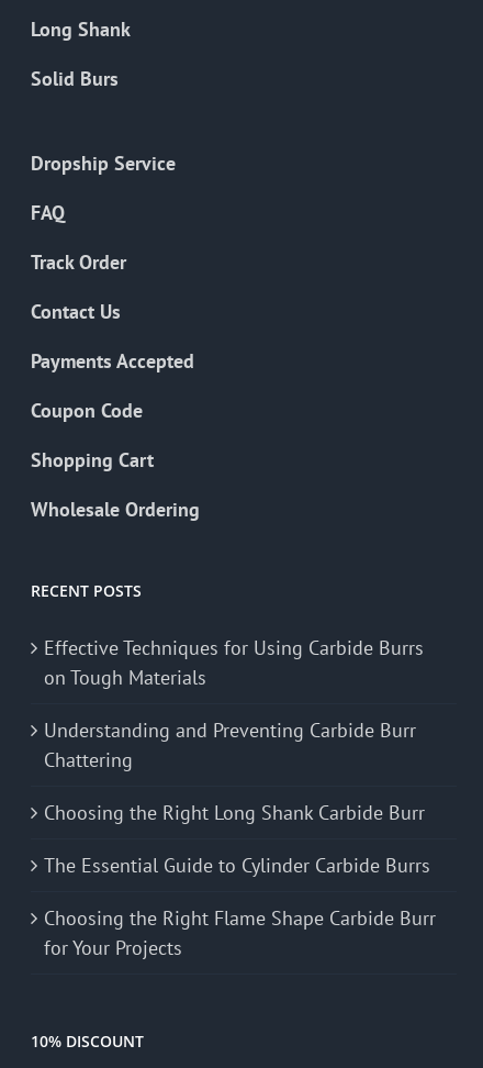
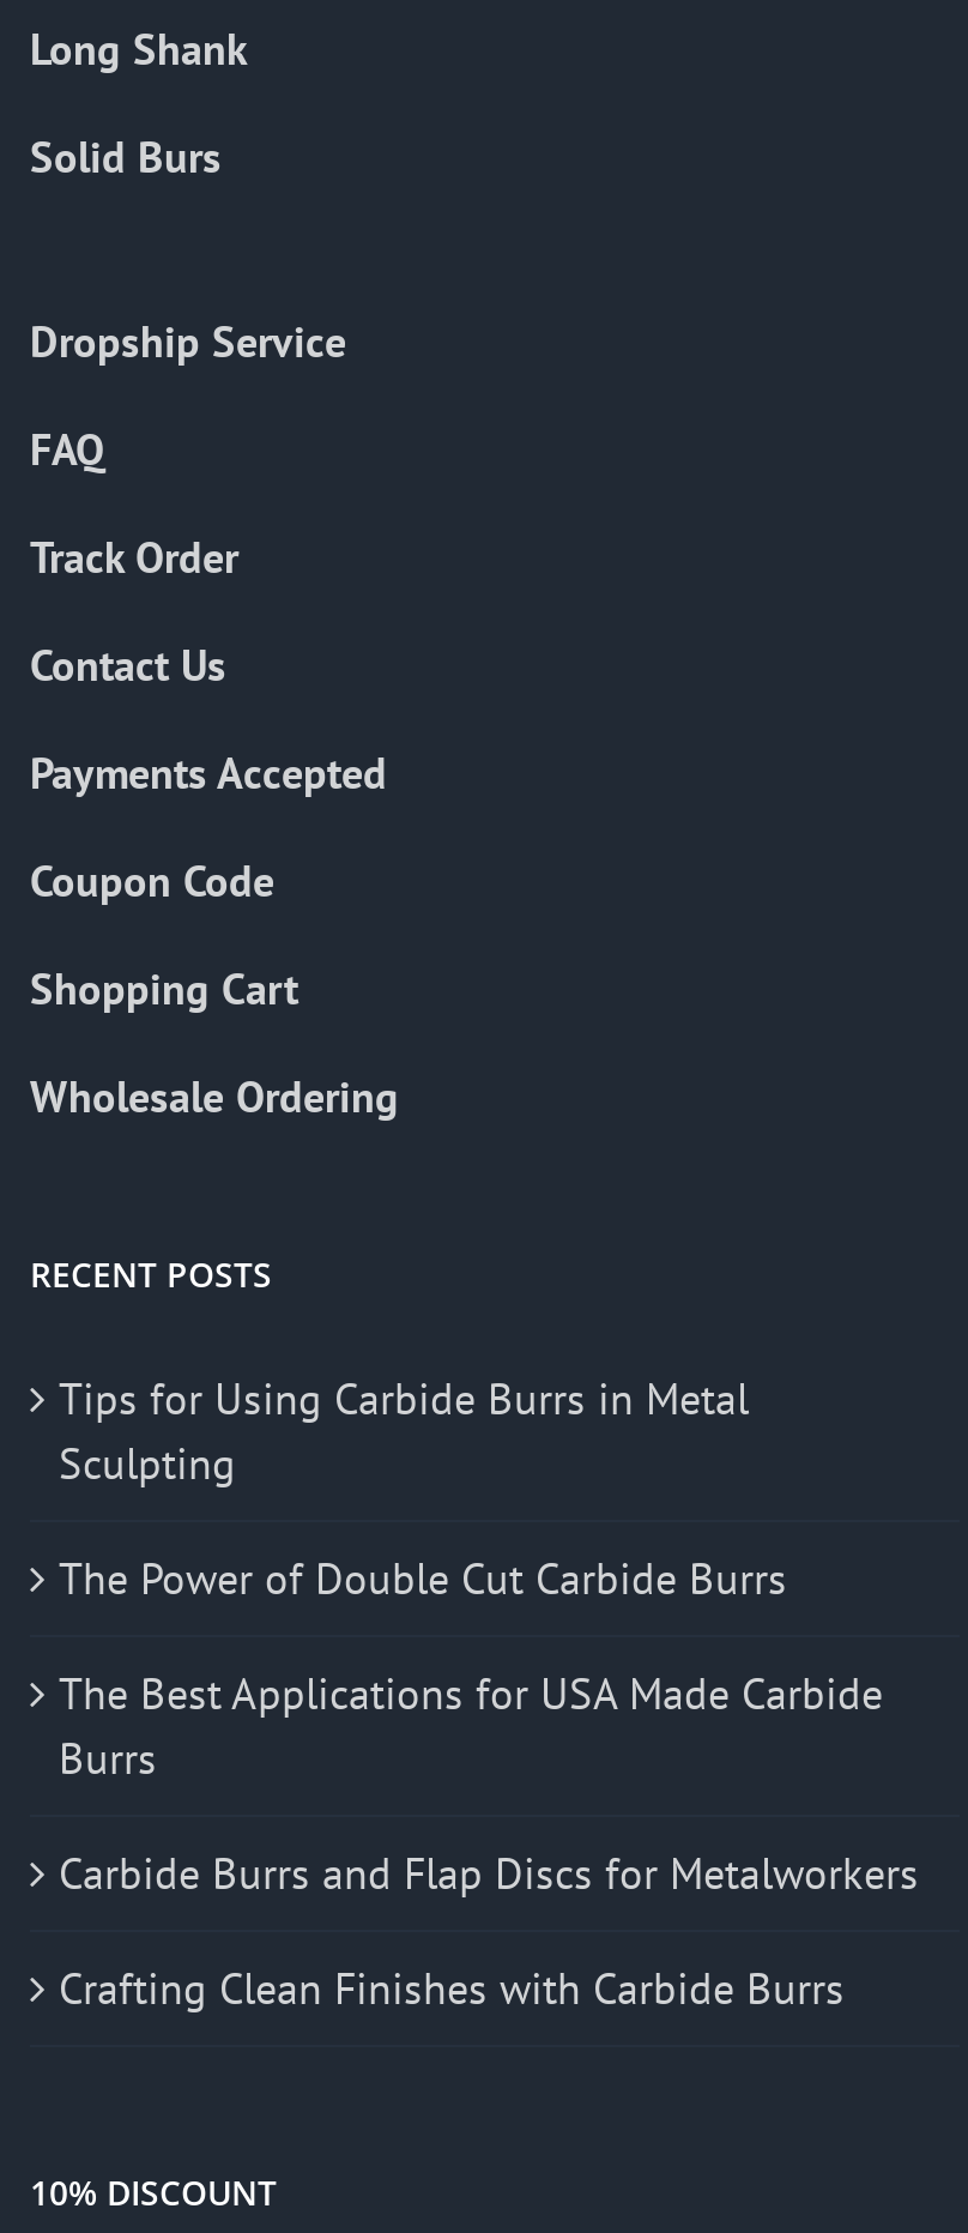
- Effective Techniques for Using Carbide Burrs
- on Tough Materials
+ Tips for Using Carbide Burrs in Metal
+ Sculpting

- Understanding and Preventing Carbide Burr
- Chattering
+ The Power of Double Cut Carbide Burrs

- Choosing the Right Long Shank Carbide Burr
+ The Best Applications for USA Made Carbide
+ Burrs

- The Essential Guide to Cylinder Carbide Burrs
+ Carbide Burrs and Flap Discs for Metalworkers

- Choosing the Right Flame Shape Carbide Burr
- for Your Projects
+ Crafting Clean Finishes with Carbide Burrs
